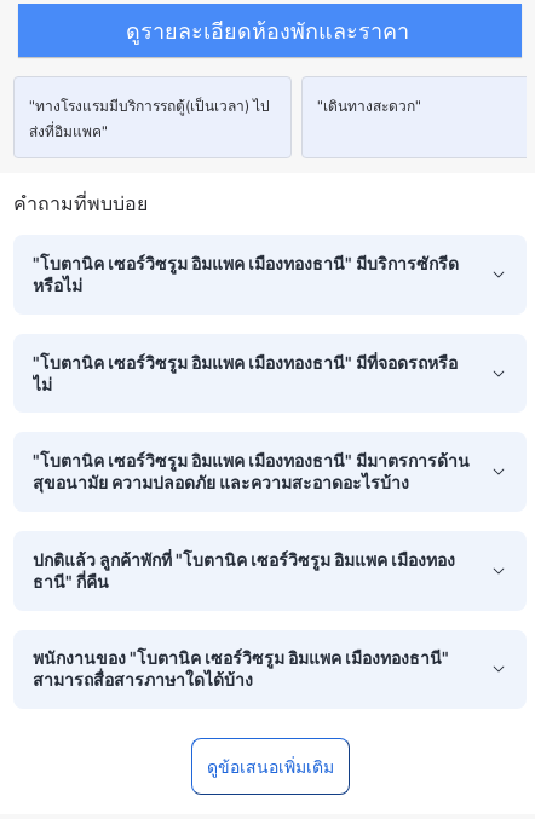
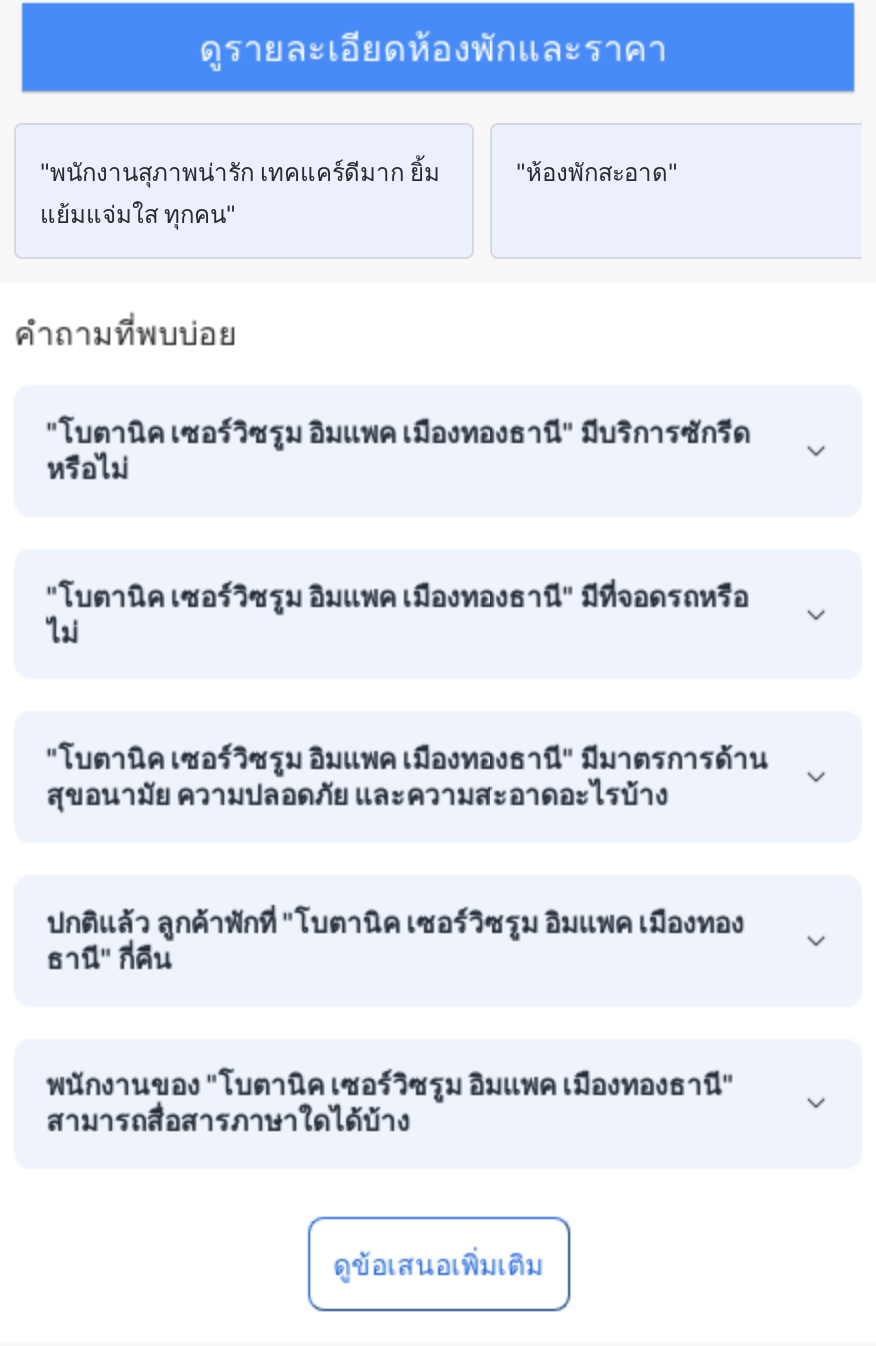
- "ทางโรงแรมมีบริการรถตู้(เป็นเวลา) ไป
- ส่งที่อิมแพค"
+ "พนักงานสุภาพน่ารัก เทคแคร์ดีมาก ยิ้ม
+ แย้มแจ่มใส ทุกคน"

- "เดินทางสะดวก"
+ "ห้องพักสะอาด"
